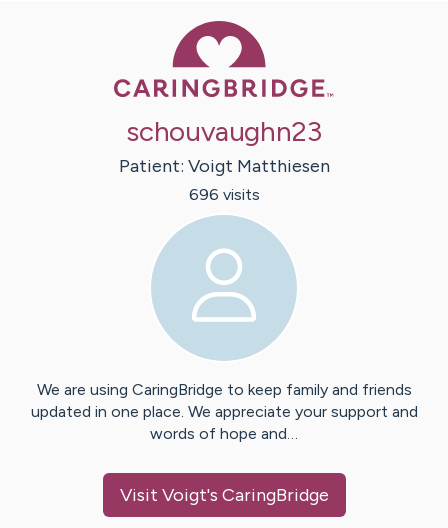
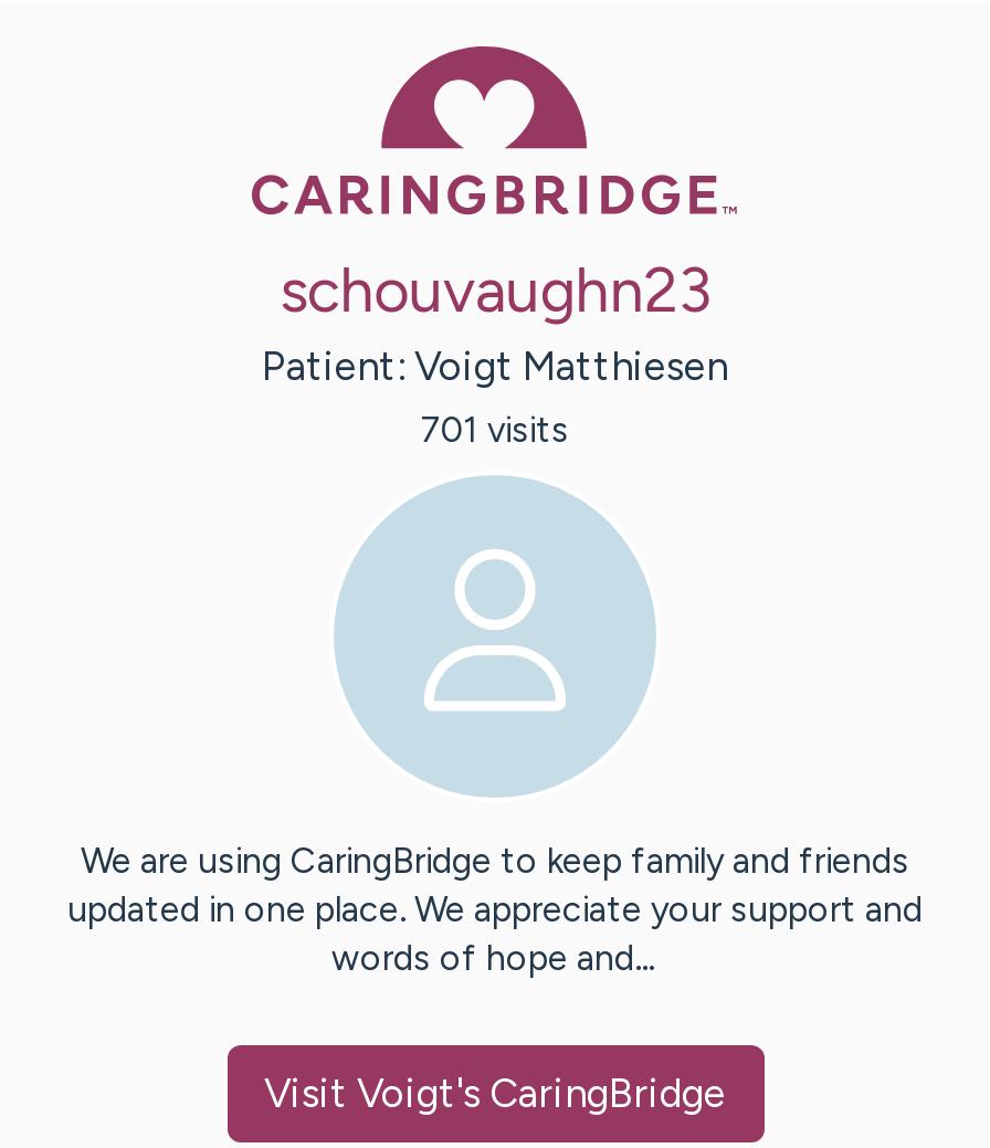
- 696 visits
+ 701 visits
